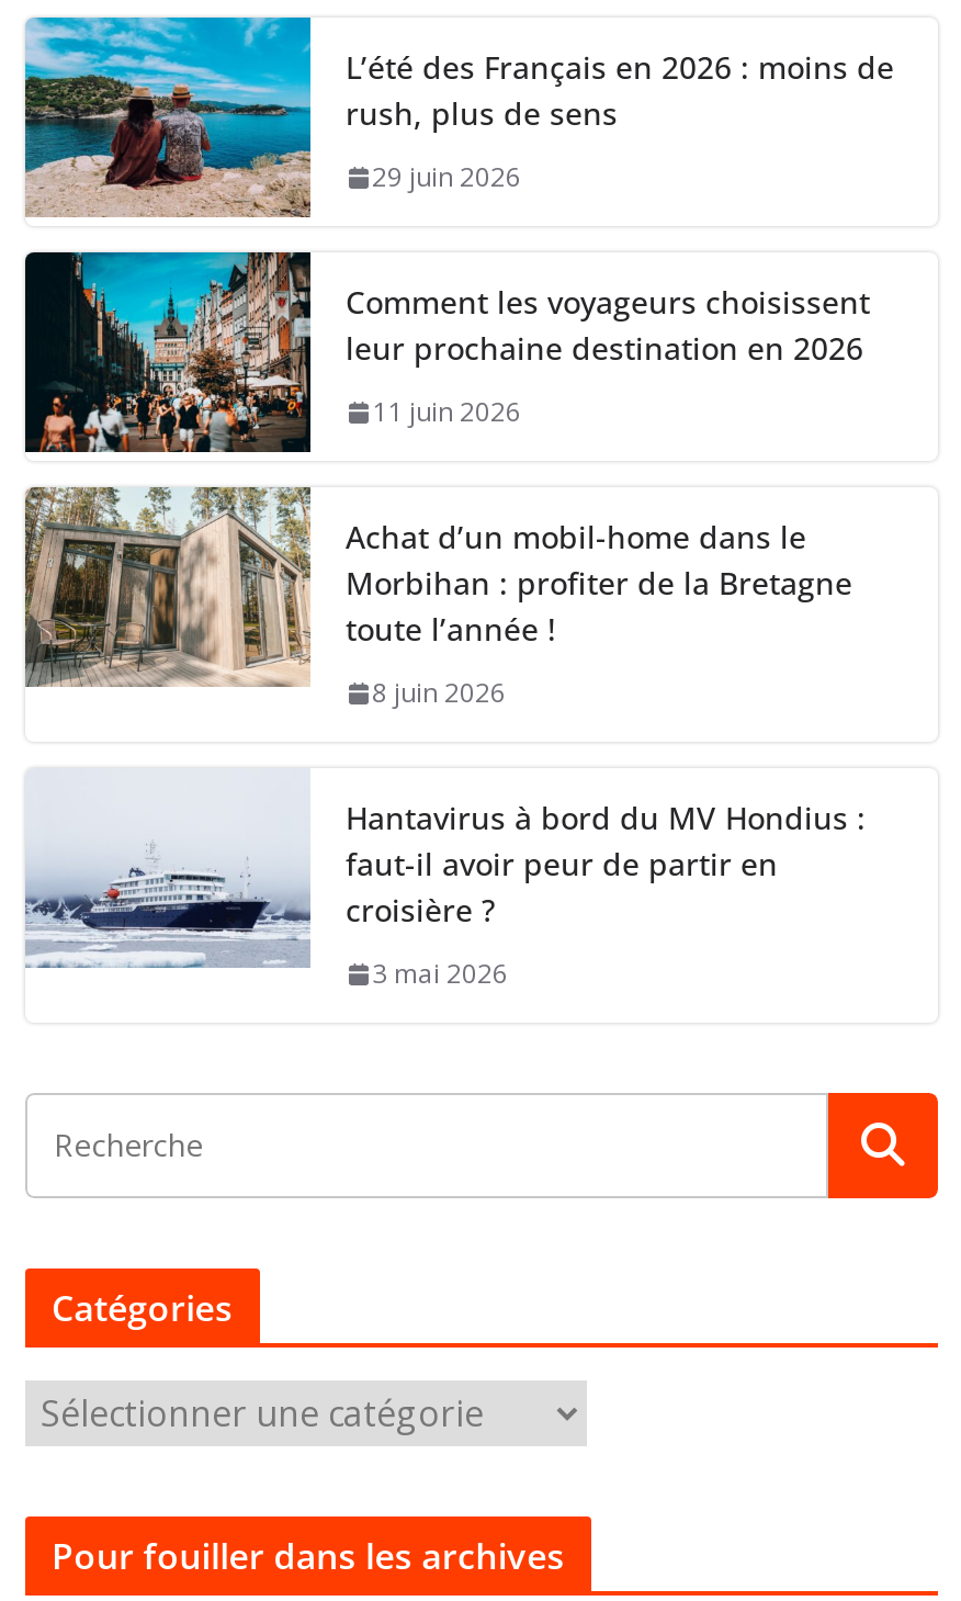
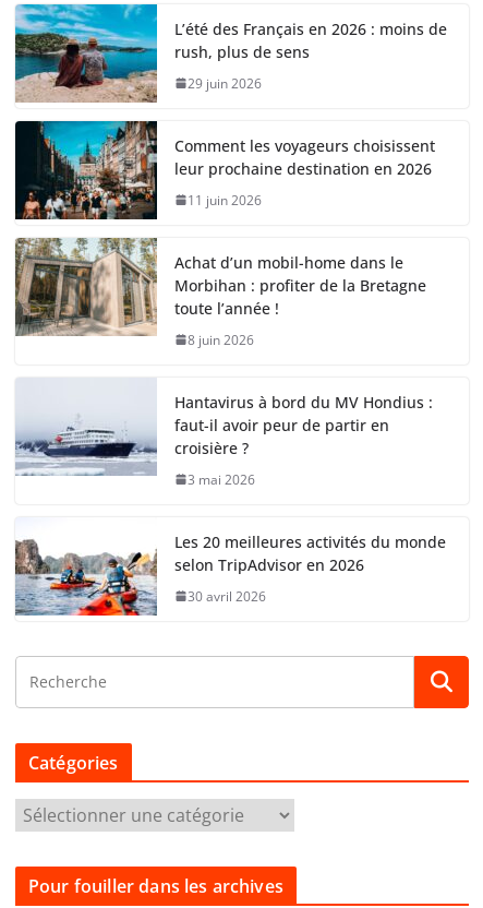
+ [image]
+ Les 20 meilleures activités du monde
+ selon TripAdvisor en 2026
+ 30 avril 2026
